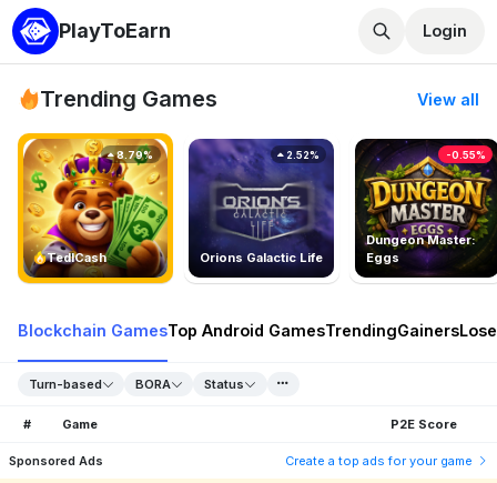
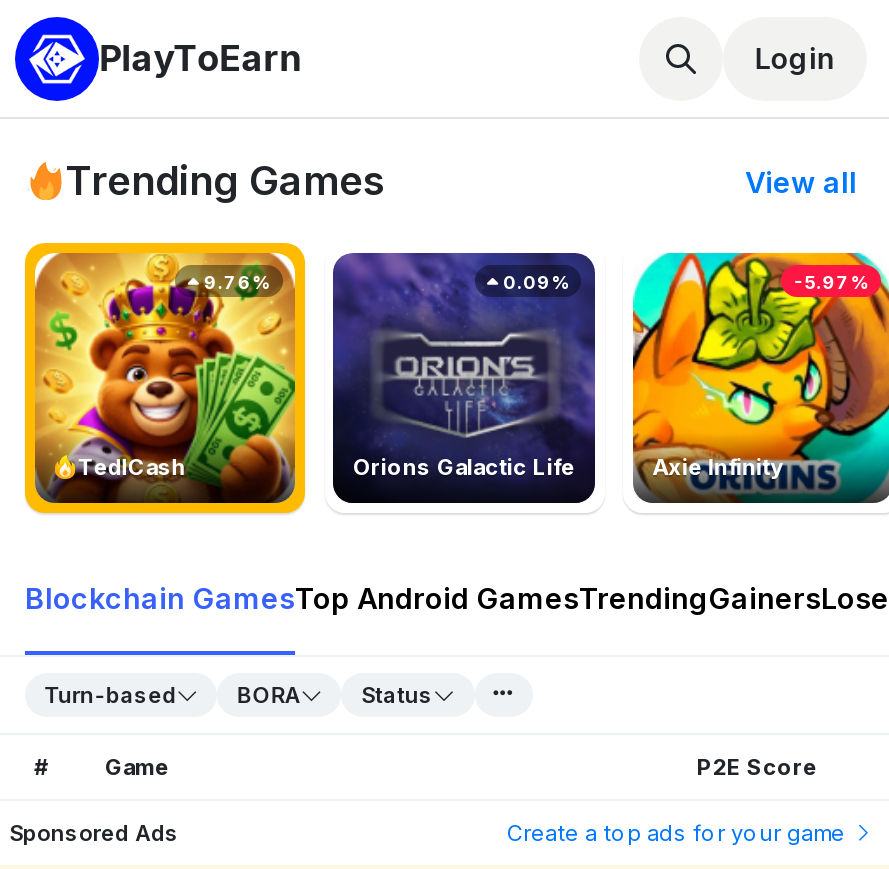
- [image]
- Dungeon Master:
- Eggs
+ [image]
+ Axie Infinity

- 8.79%
+ 9.76%

- 2.52%
+ 0.09%

- -0.55%
+ -5.97%
